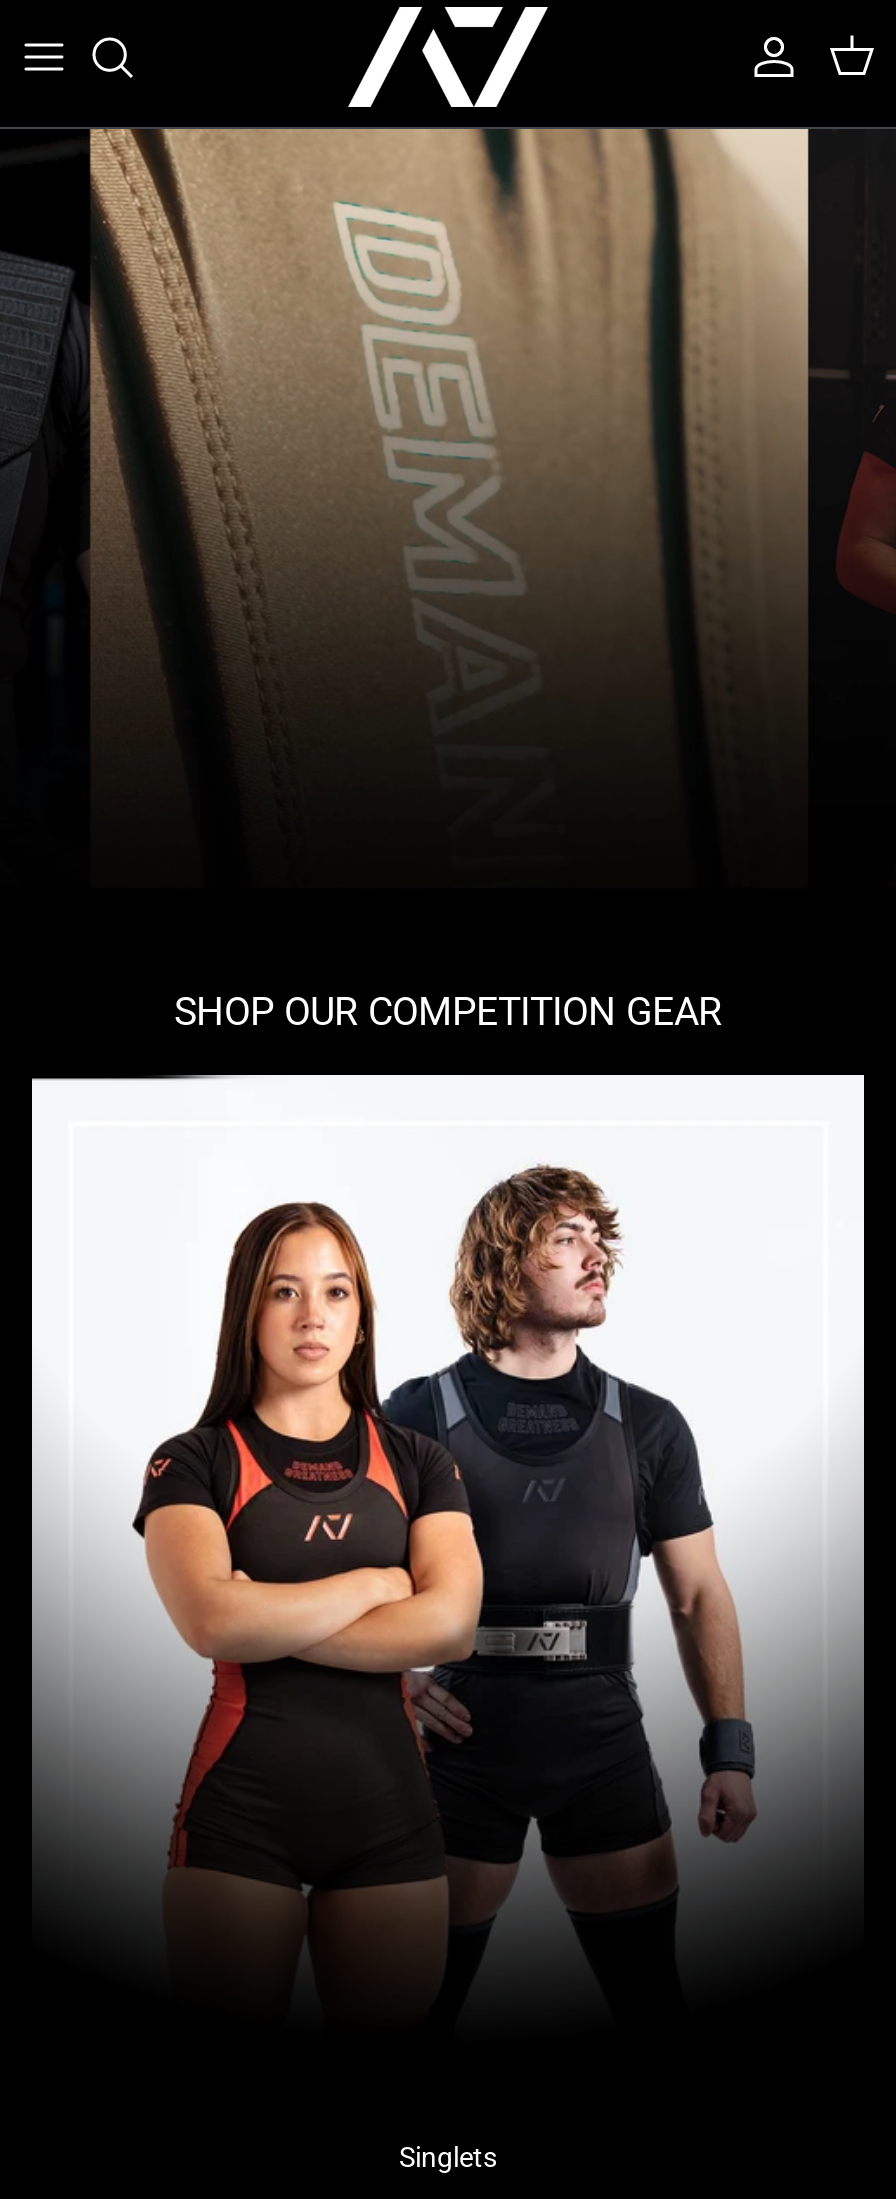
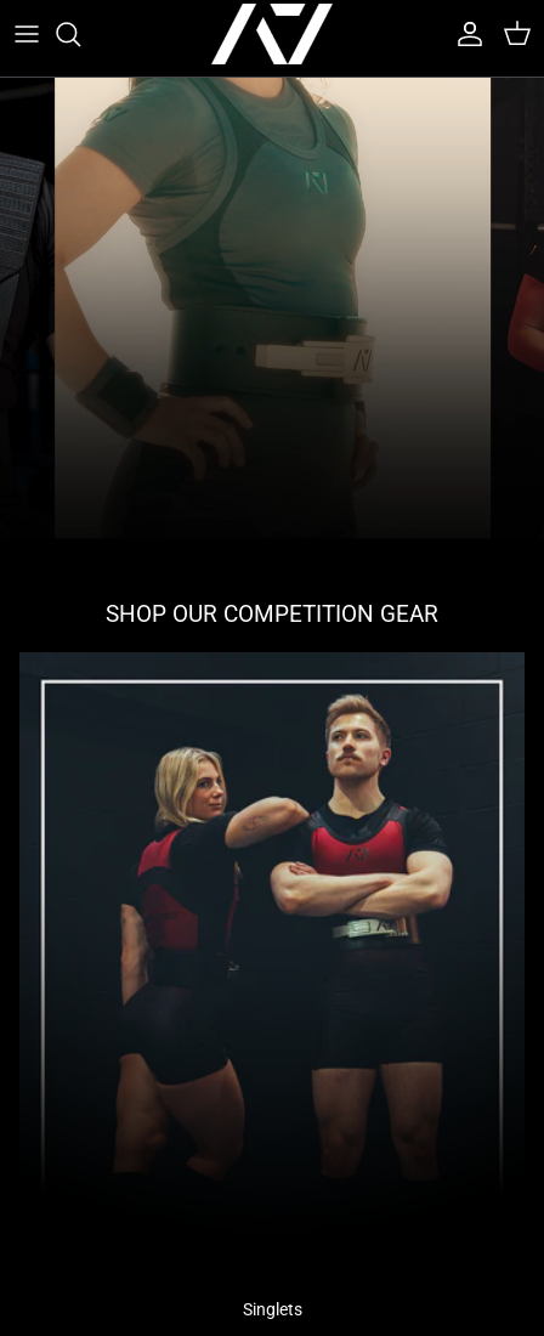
- [image]
+ [image]

- [image]
+ [image]
